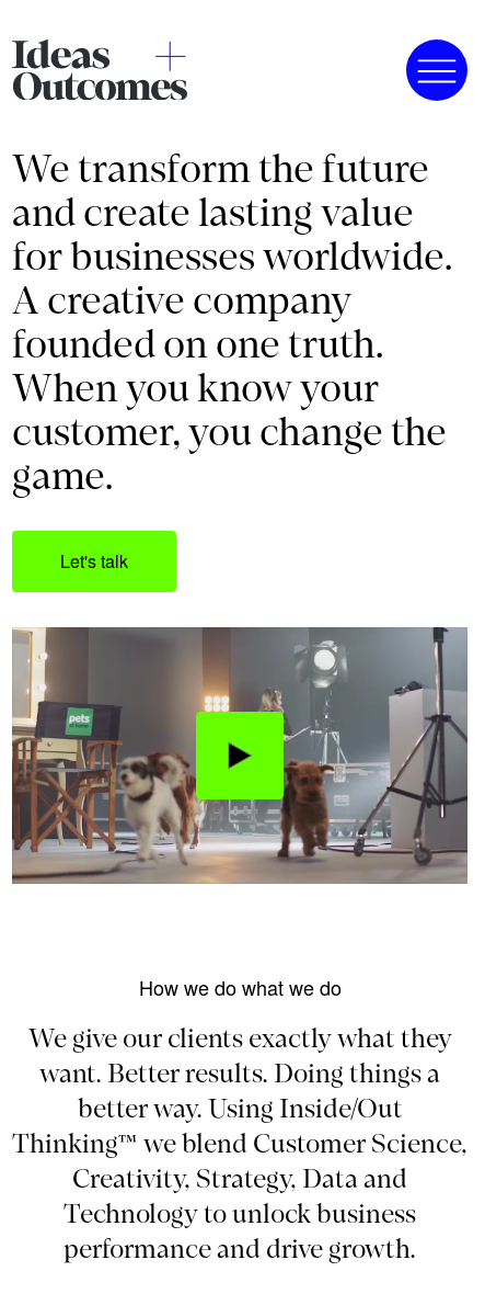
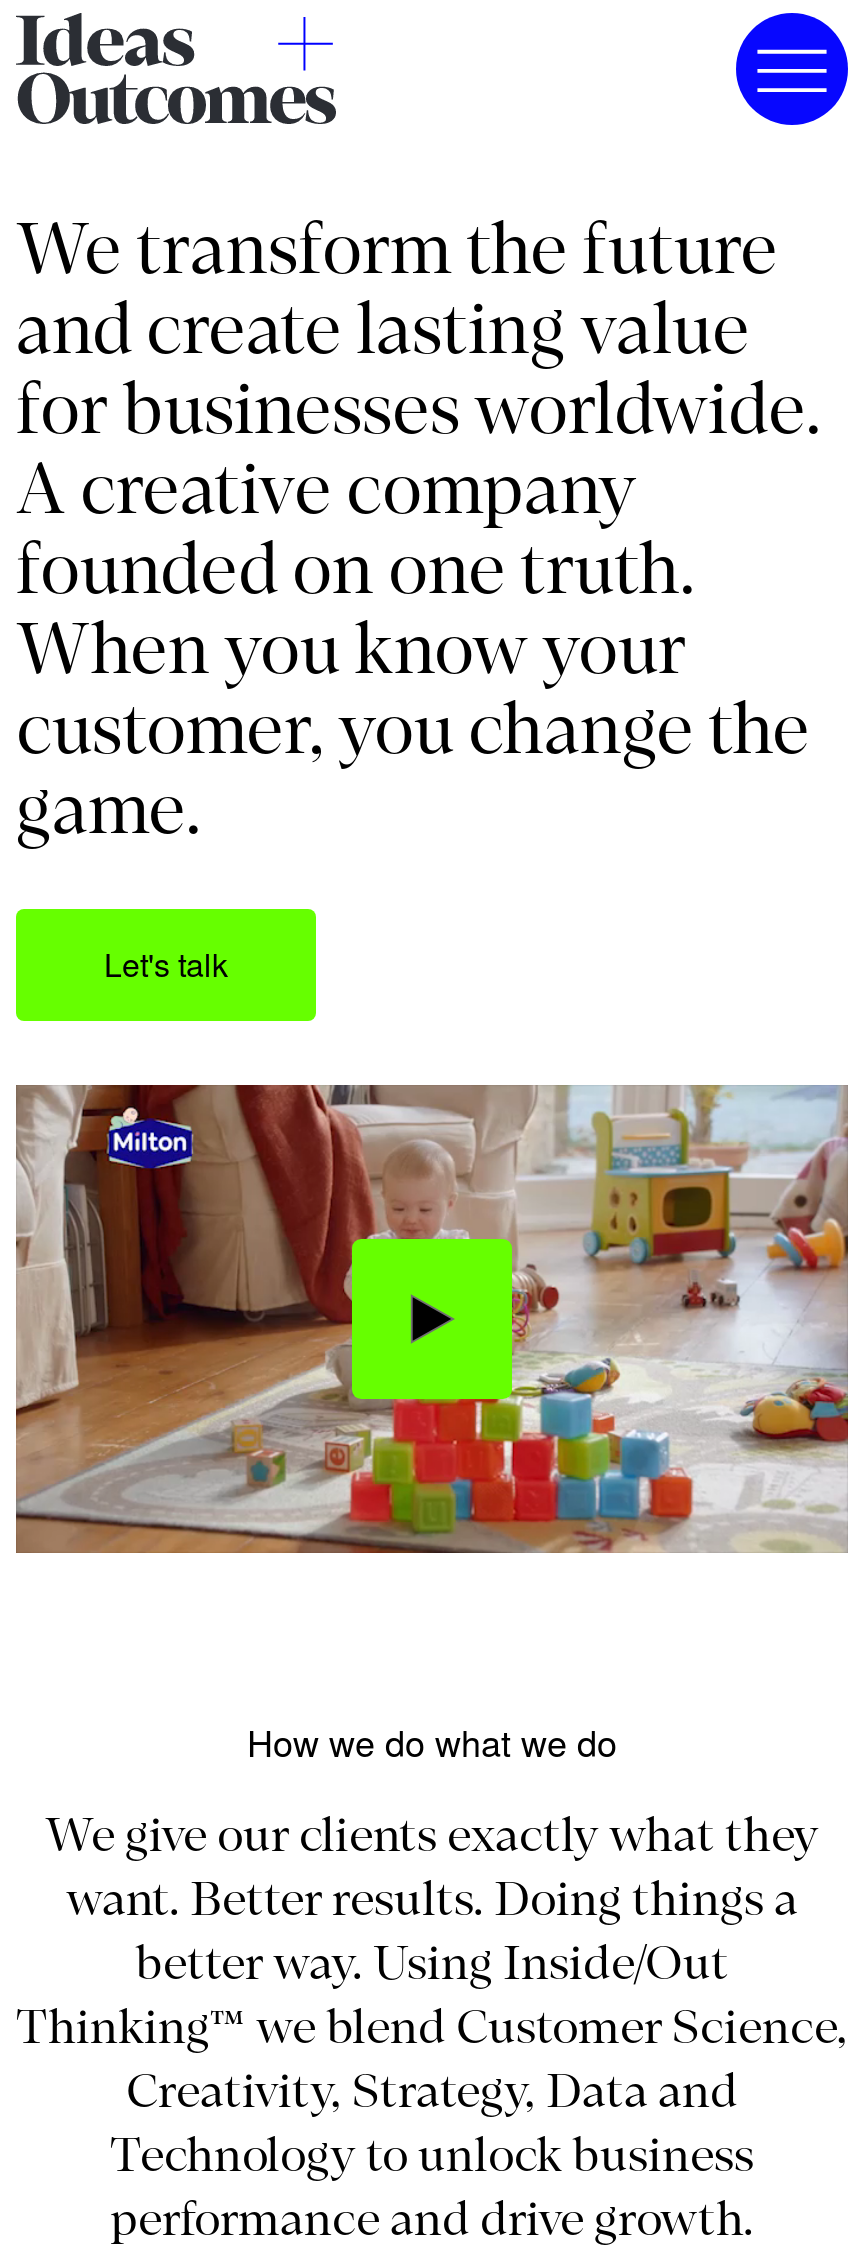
- [image]
+ [image]
